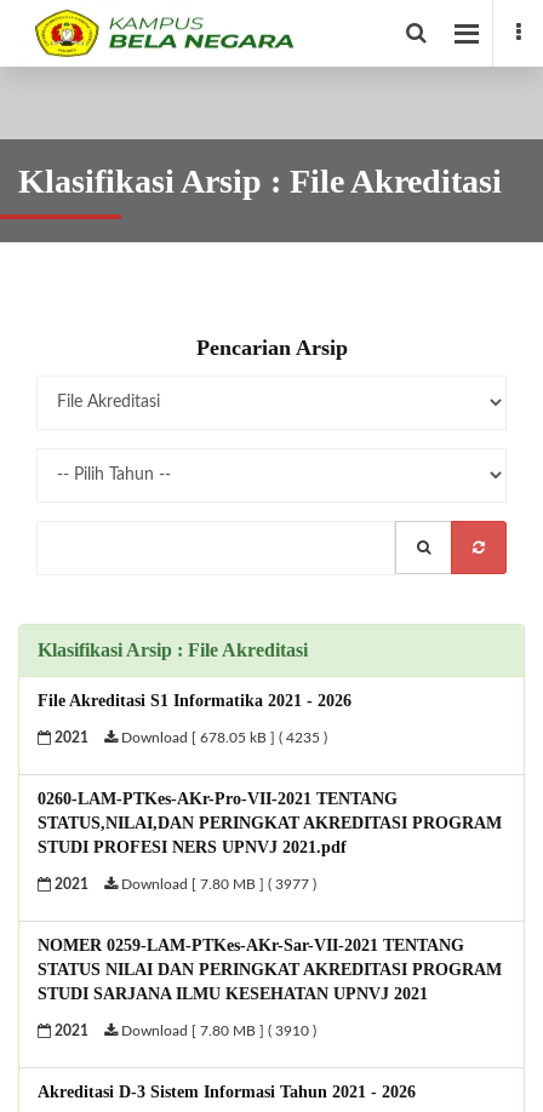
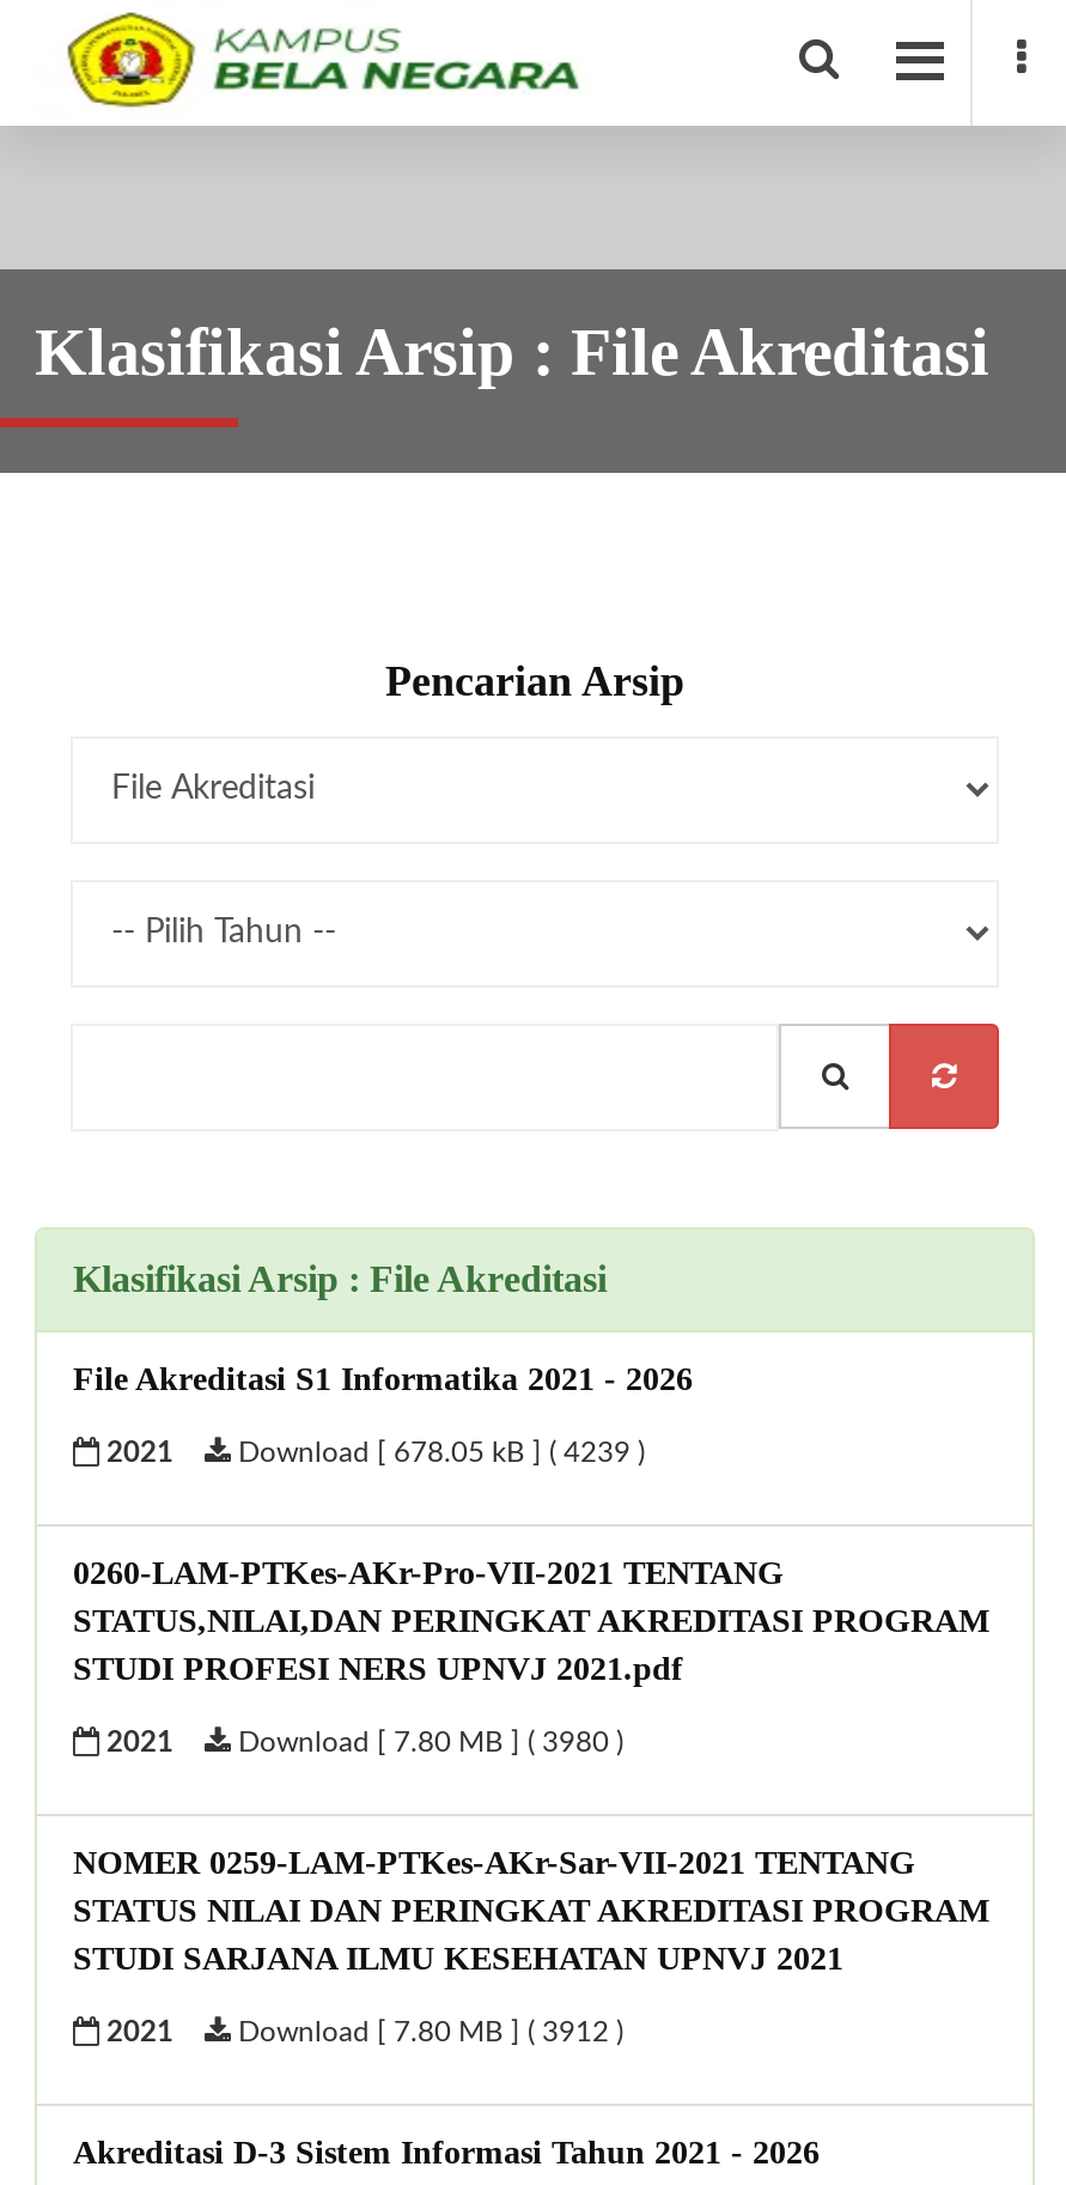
- 2021 Download [ 678.05 kB ] ( 4235 )
+ 2021 Download [ 678.05 kB ] ( 4239 )

- 2021 Download [ 7.80 MB ] ( 3977 )
+ 2021 Download [ 7.80 MB ] ( 3980 )

- 2021 Download [ 7.80 MB ] ( 3910 )
+ 2021 Download [ 7.80 MB ] ( 3912 )
